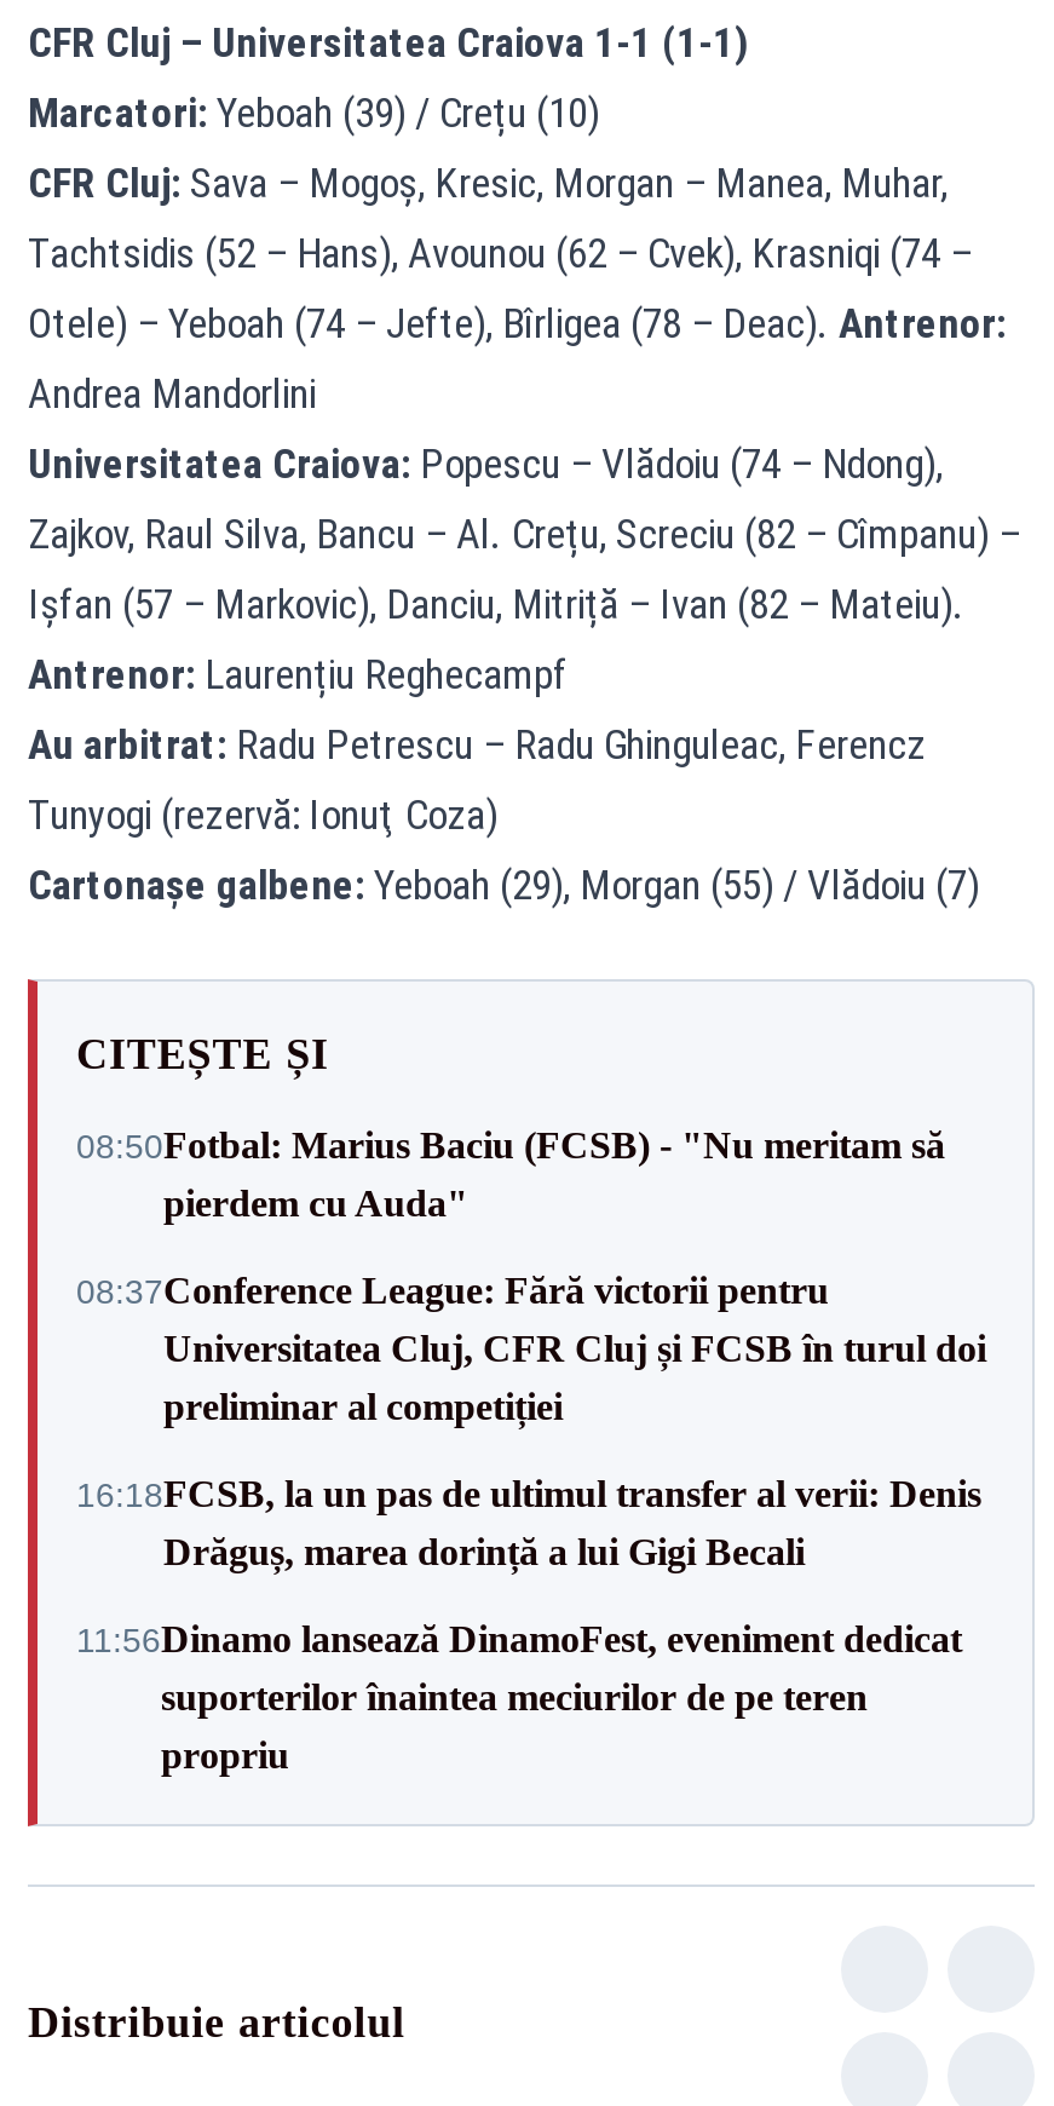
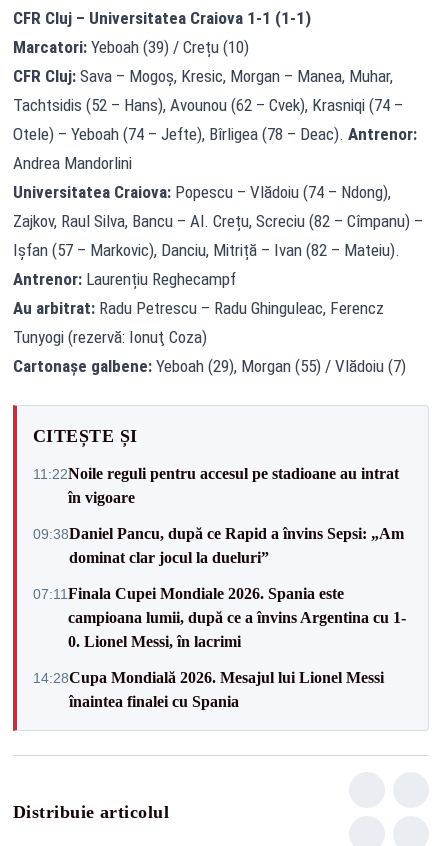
- 08:50Fotbal: Marius Baciu (FCSB) - "Nu meritam să
- pierdem cu Auda"
+ 11:22Noile reguli pentru accesul pe stadioane au intrat
+ în vigoare

- 08:37Conference League: Fără victorii pentru
- Universitatea Cluj, CFR Cluj și FCSB în turul doi
- preliminar al competiției
+ 09:38Daniel Pancu, după ce Rapid a învins Sepsi: „Am
+ dominat clar jocul la dueluri”

- 16:18FCSB, la un pas de ultimul transfer al verii: Denis
- Drăguș, marea dorință a lui Gigi Becali
+ 07:11 Finala Cupei Mondiale 2026. Spania este
+ campioana lumii, după ce a învins Argentina cu 1-
+ 0. Lionel Messi, în lacrimi

- 11:56Dinamo lansează DinamoFest, eveniment dedicat
- suporterilor înaintea meciurilor de pe teren
- propriu
+ 14:28Cupa Mondială 2026. Mesajul lui Lionel Messi
+ înaintea finalei cu Spania
